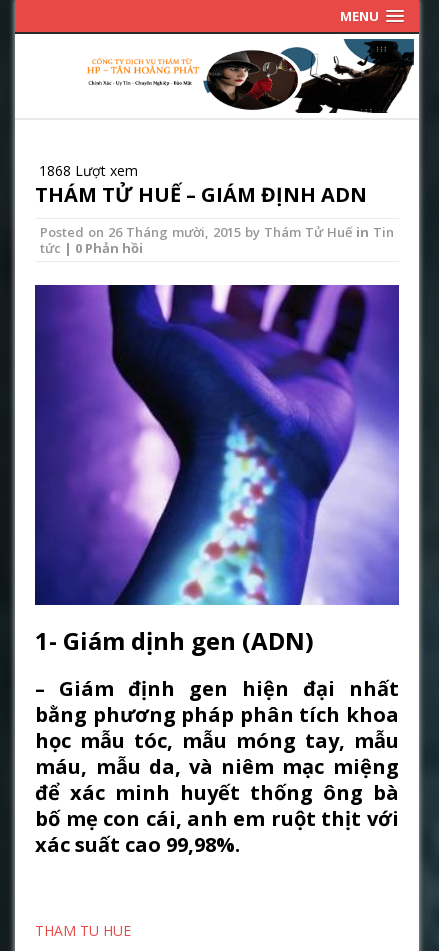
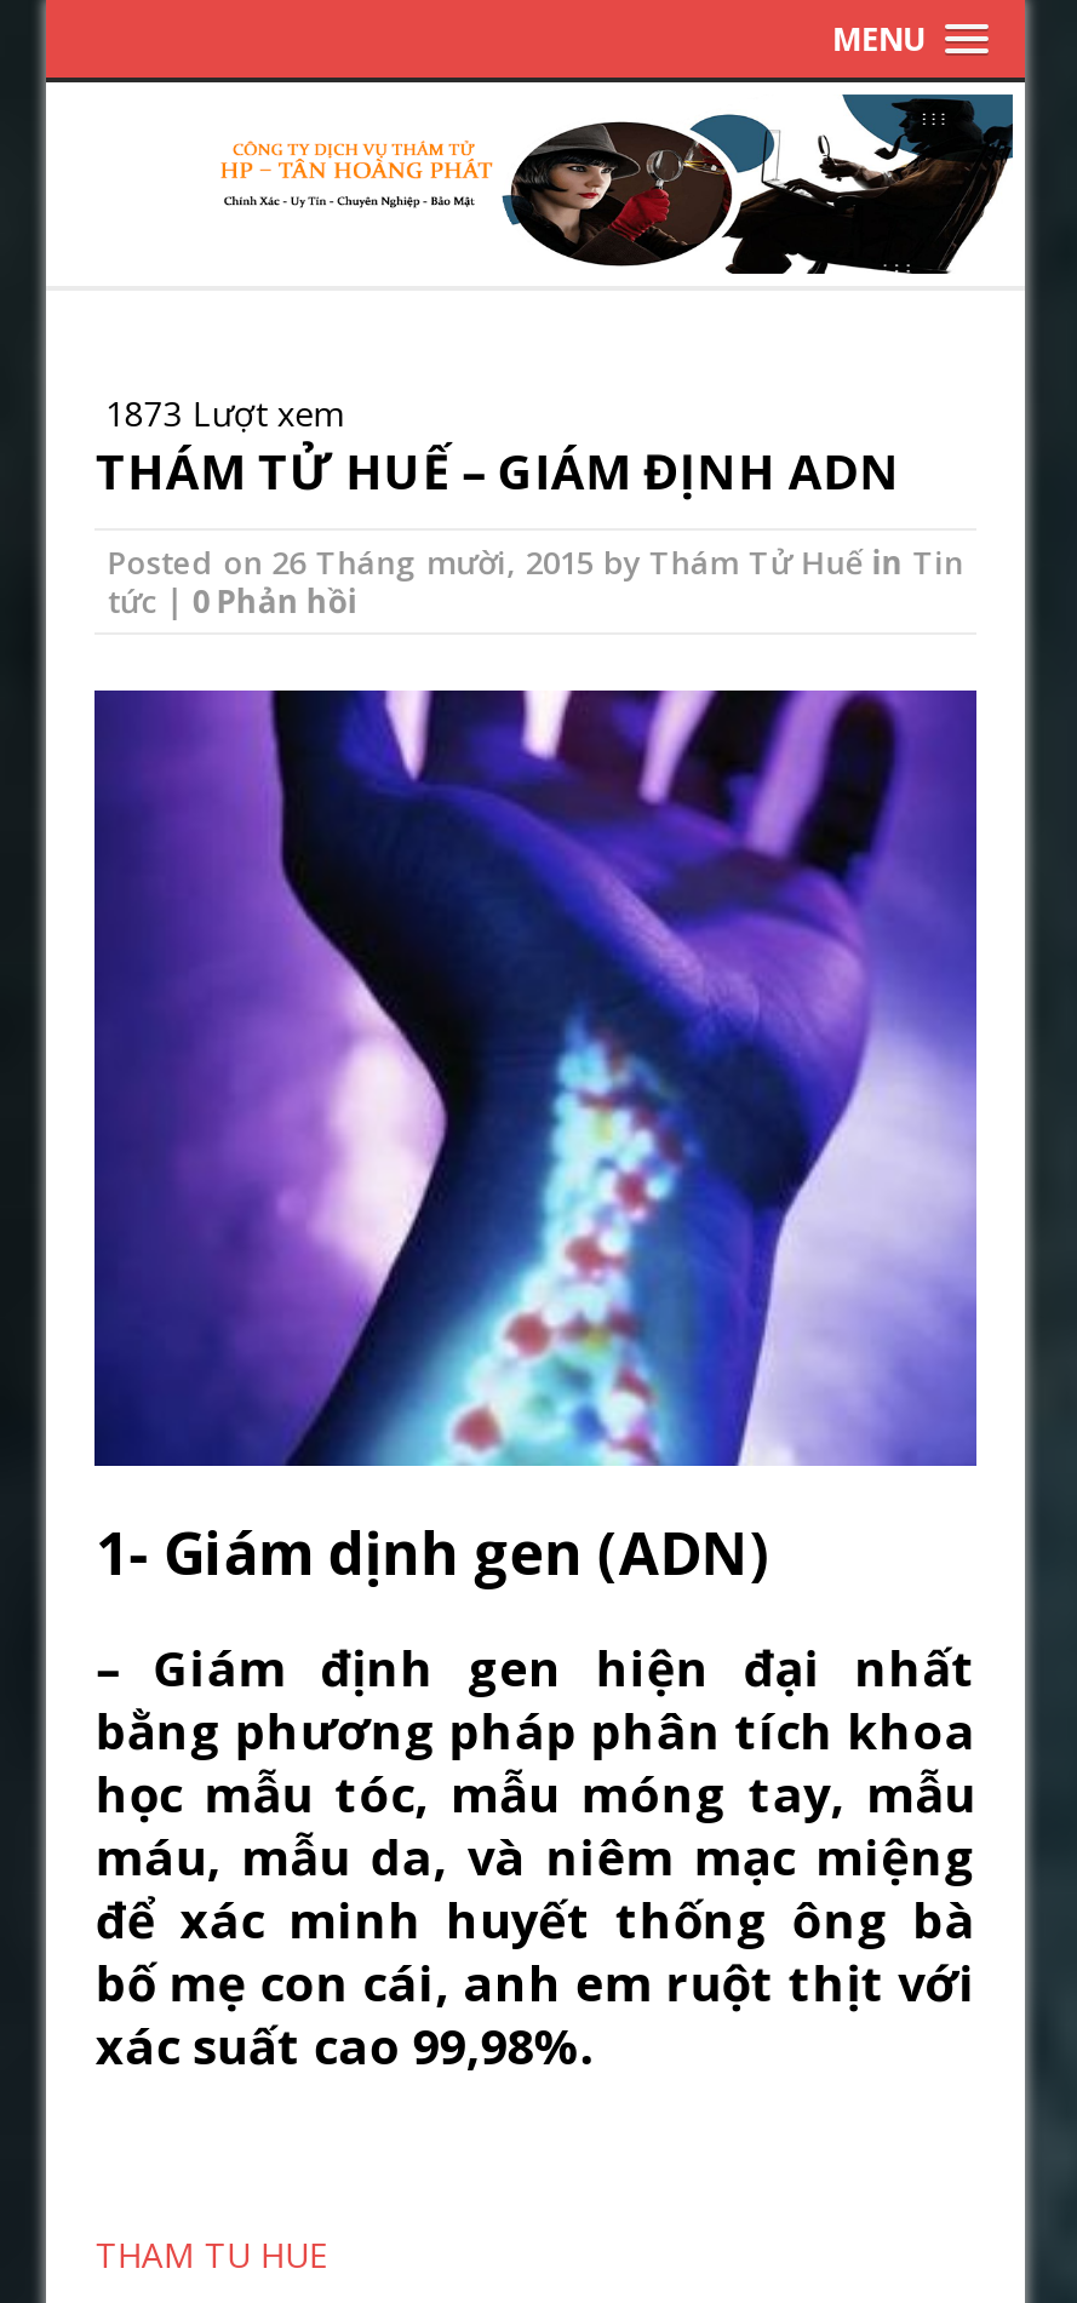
- 1868 Lượt xem
+ 1873 Lượt xem
